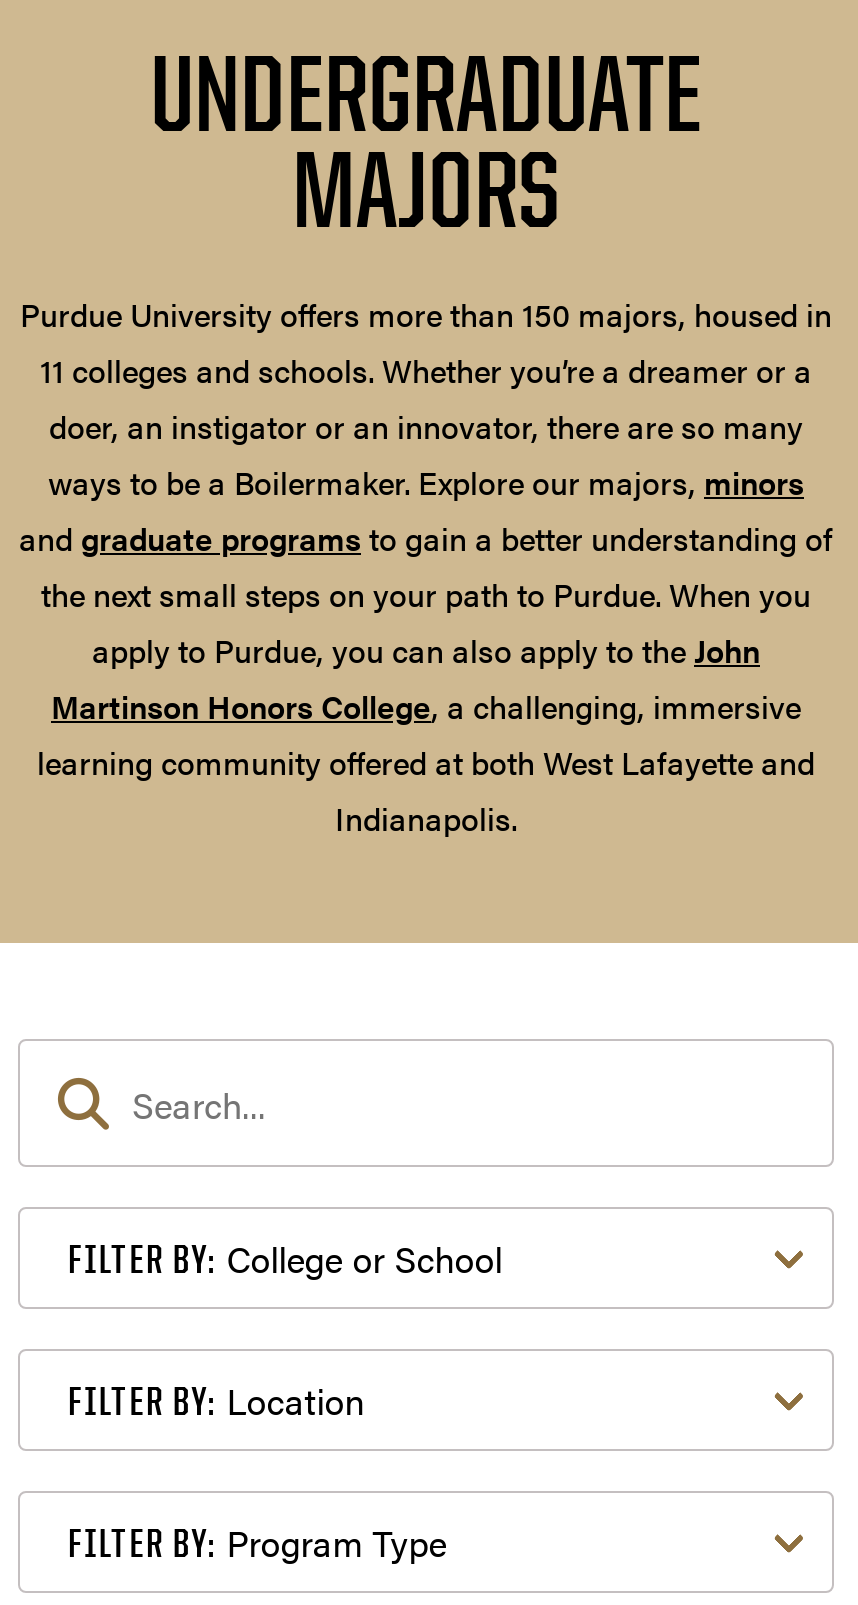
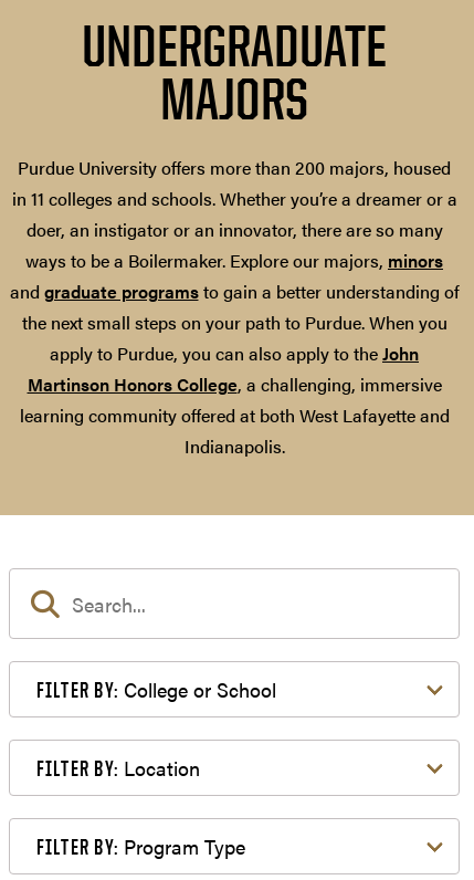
- Purdue University offers more than 150 majors, housed in
- 11 colleges and schools. Whether you’re a dreamer or a
+ Purdue University offers more than 200 majors, housed
+ in 11 colleges and schools. Whether you’re a dreamer or a
